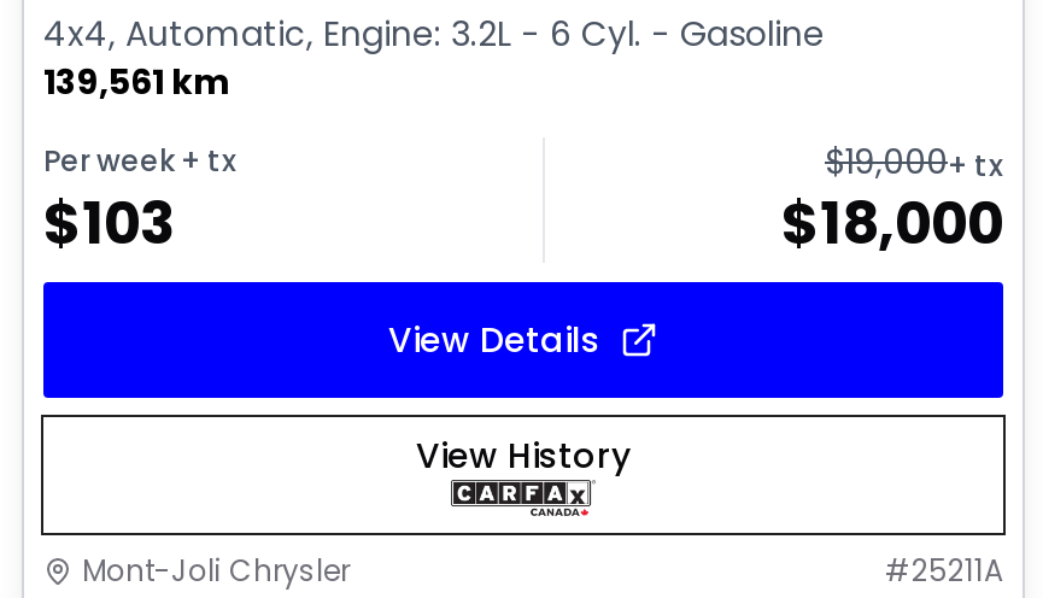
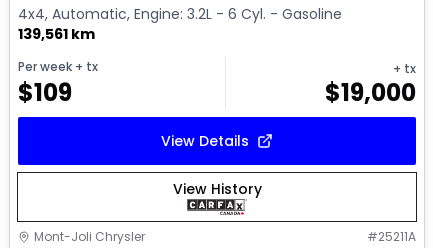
- $19,000+ tx
- $18,000
+ + tx
+ $19,000

- $103
+ $109
